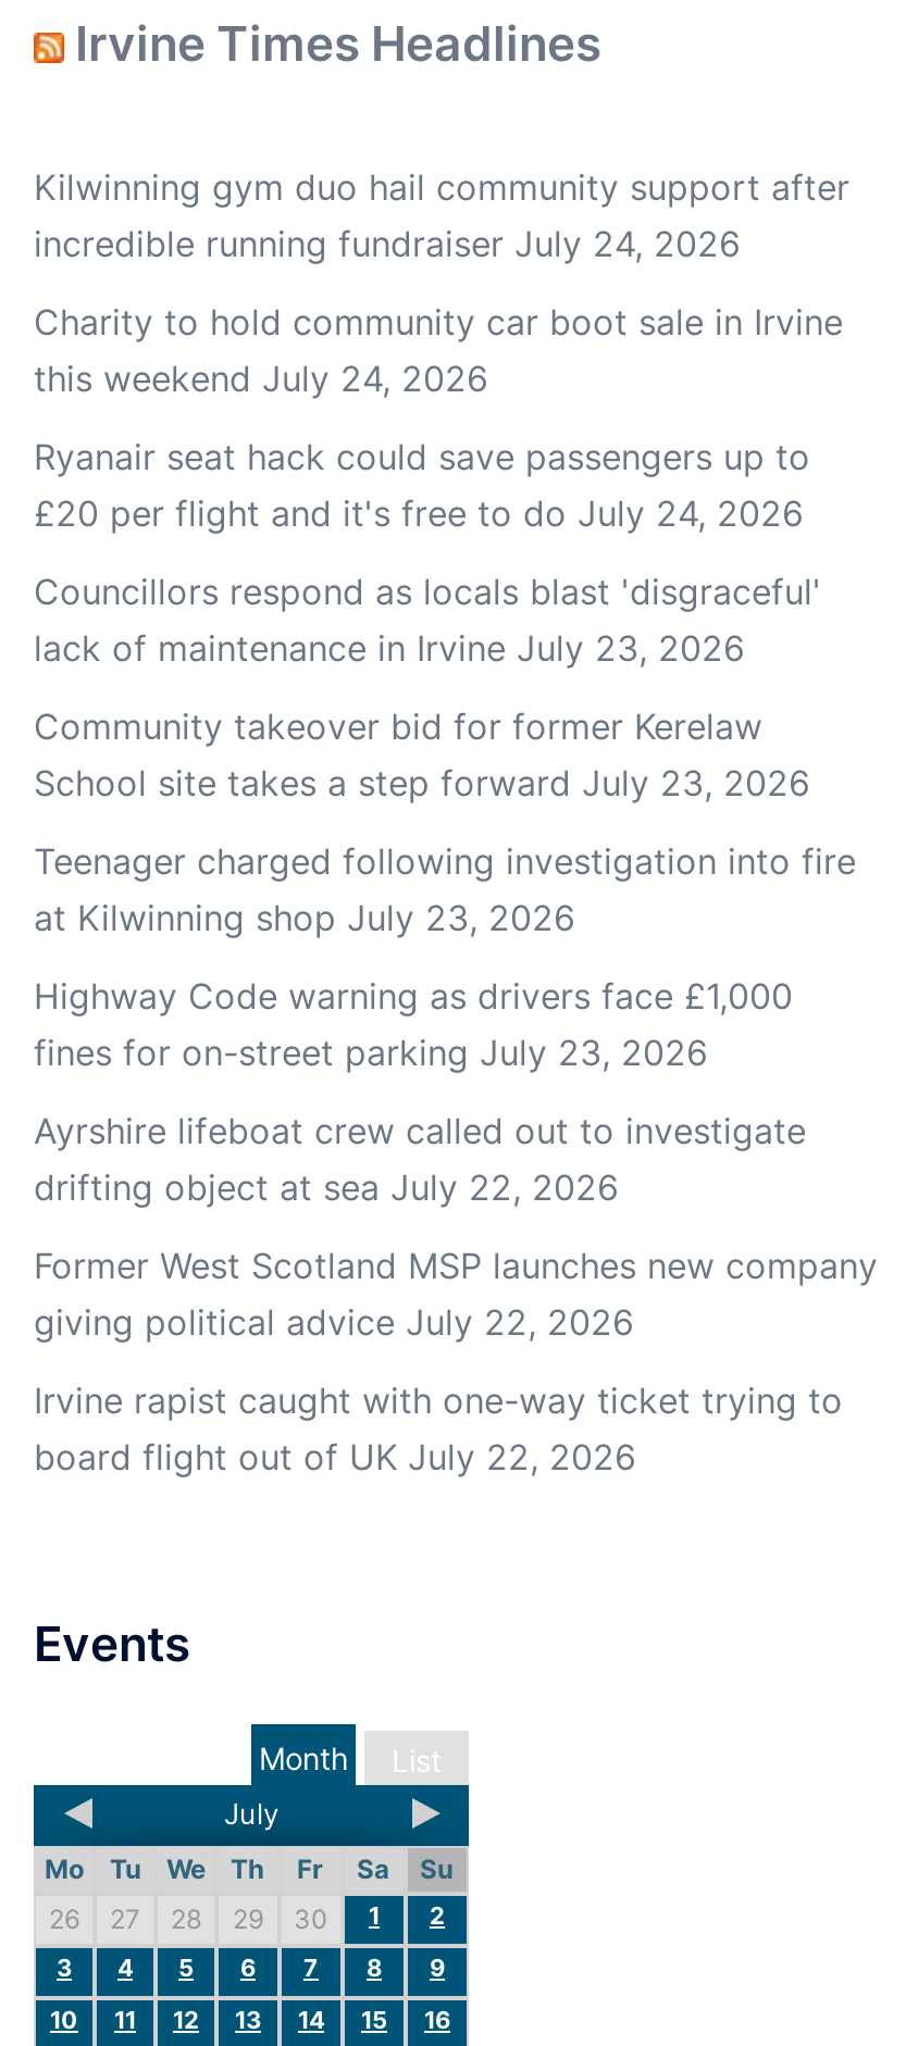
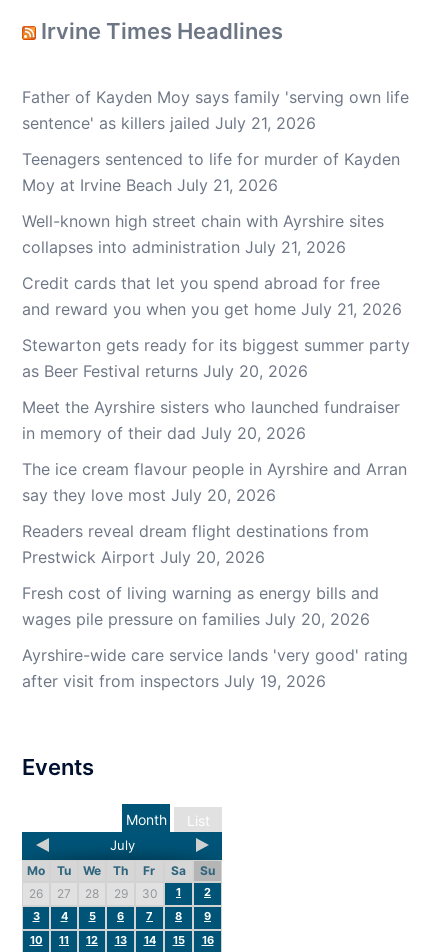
- Kilwinning gym duo hail community support after
- incredible running fundraiser July 24, 2026
+ Father of Kayden Moy says family 'serving own life
+ sentence' as killers jailed July 21, 2026

- Charity to hold community car boot sale in Irvine
- this weekend July 24, 2026
+ Teenagers sentenced to life for murder of Kayden
+ Moy at Irvine Beach July 21, 2026

- Ryanair seat hack could save passengers up to
- £20 per flight and it's free to do July 24, 2026
+ Well-known high street chain with Ayrshire sites
+ collapses into administration July 21, 2026

- Councillors respond as locals blast 'disgraceful'
- lack of maintenance in Irvine July 23, 2026
+ Credit cards that let you spend abroad for free
+ and reward you when you get home July 21, 2026

- Community takeover bid for former Kerelaw
- School site takes a step forward July 23, 2026
+ Stewarton gets ready for its biggest summer party
+ as Beer Festival returns July 20, 2026

- Teenager charged following investigation into fire
- at Kilwinning shop July 23, 2026
+ Meet the Ayrshire sisters who launched fundraiser
+ in memory of their dad July 20, 2026

- Highway Code warning as drivers face £1,000
- fines for on-street parking July 23, 2026
+ The ice cream flavour people in Ayrshire and Arran
+ say they love most July 20, 2026

- Ayrshire lifeboat crew called out to investigate
- drifting object at sea July 22, 2026
+ Readers reveal dream flight destinations from
+ Prestwick Airport July 20, 2026

- Former West Scotland MSP launches new company
- giving political advice July 22, 2026
+ Fresh cost of living warning as energy bills and
+ wages pile pressure on families July 20, 2026

- Irvine rapist caught with one-way ticket trying to
- board flight out of UK July 22, 2026
+ Ayrshire-wide care service lands 'very good' rating
+ after visit from inspectors July 19, 2026
